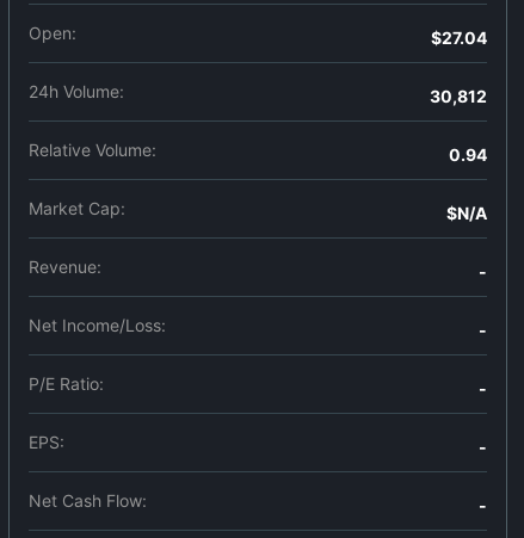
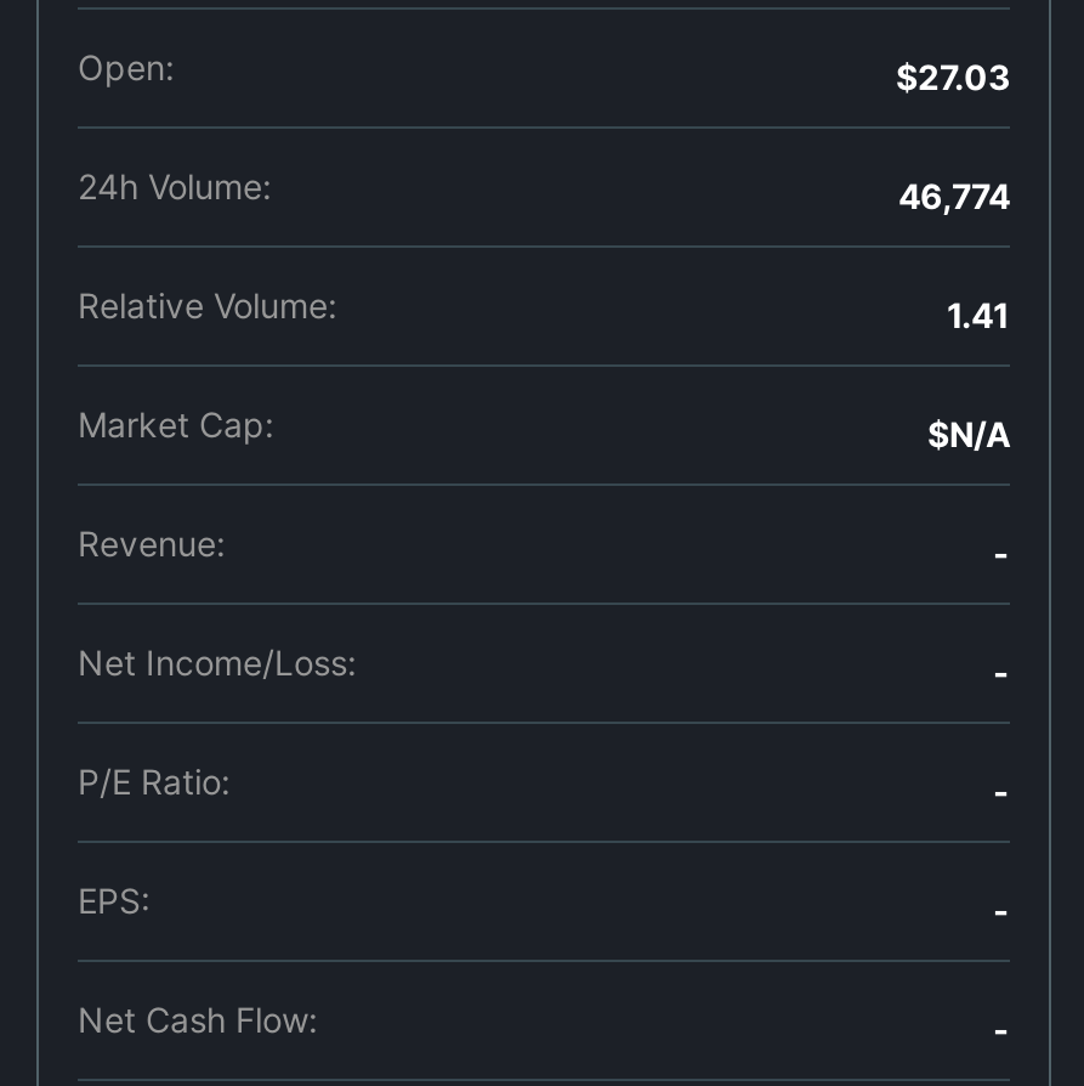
- $27.04
+ $27.03

- 30,812
+ 46,774

- 0.94
+ 1.41
